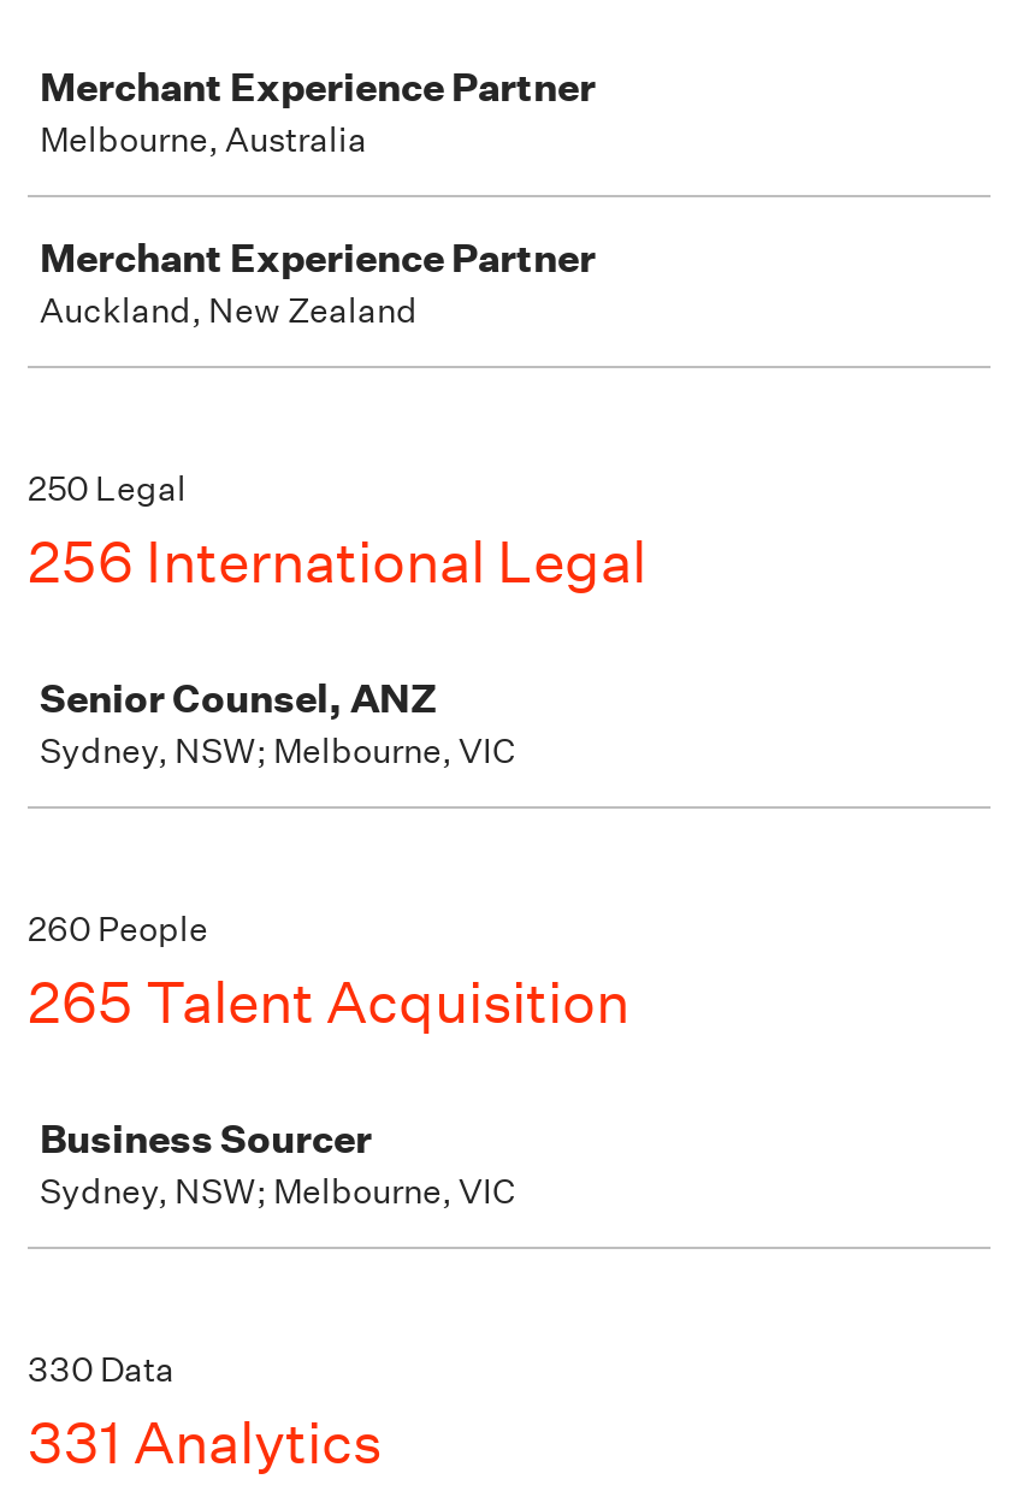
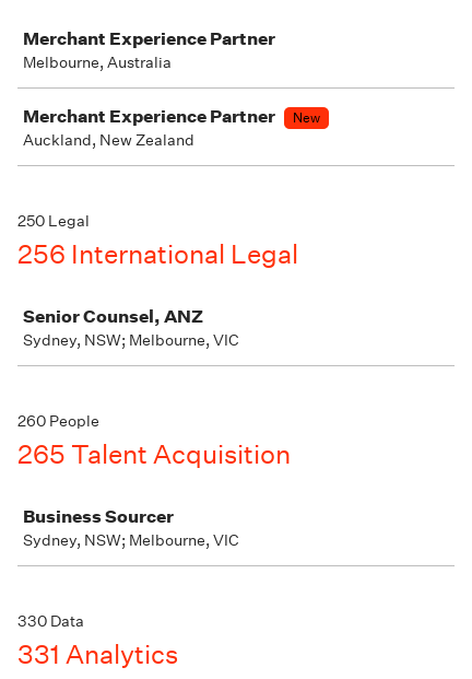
+ New
